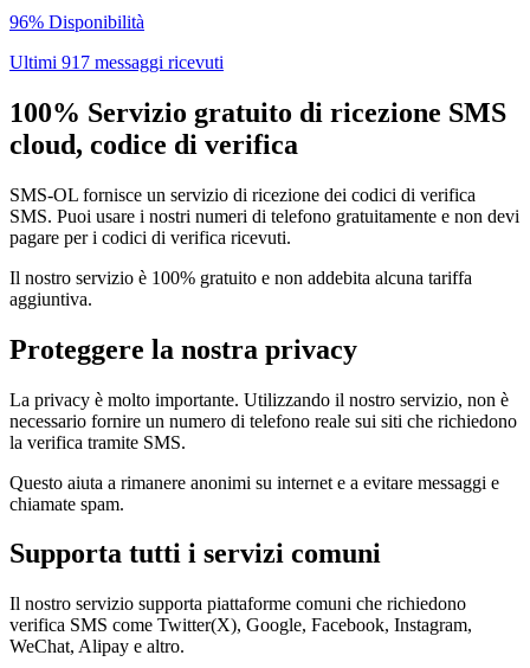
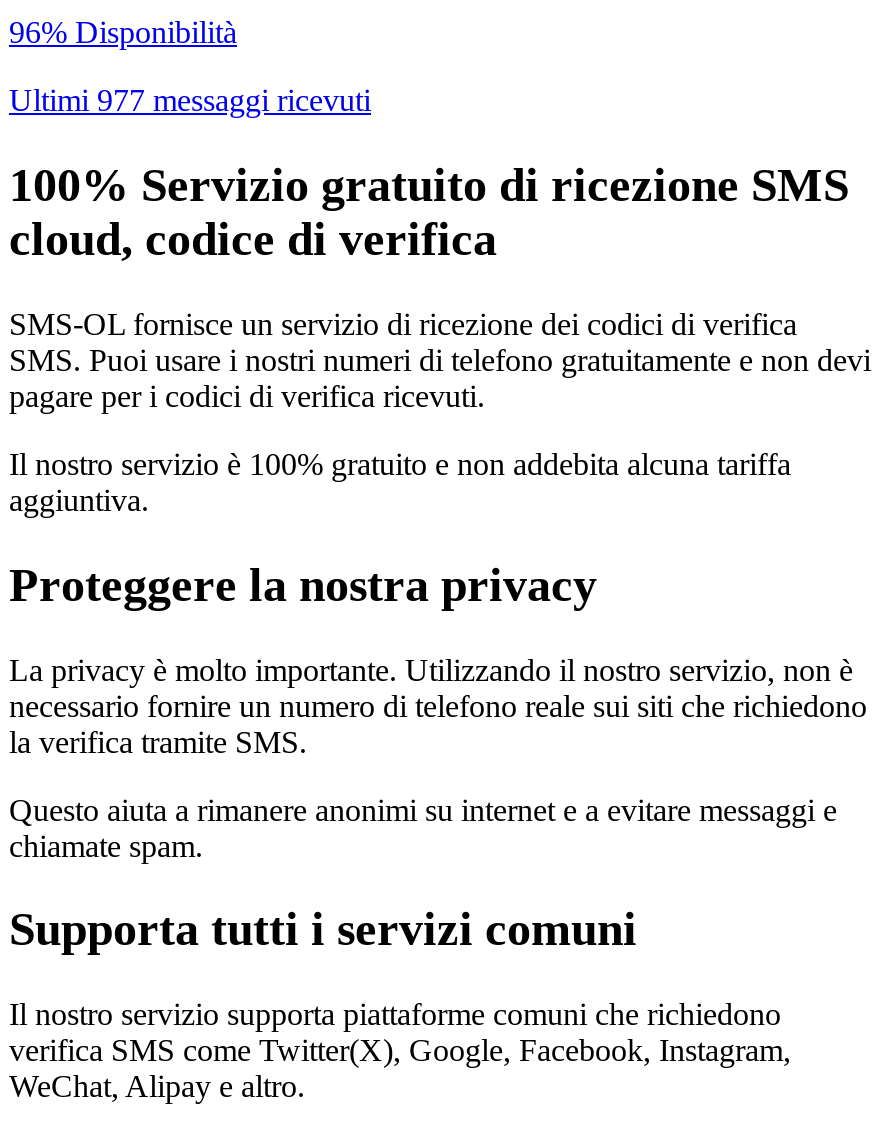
- Ultimi 917 messaggi ricevuti
+ Ultimi 977 messaggi ricevuti
